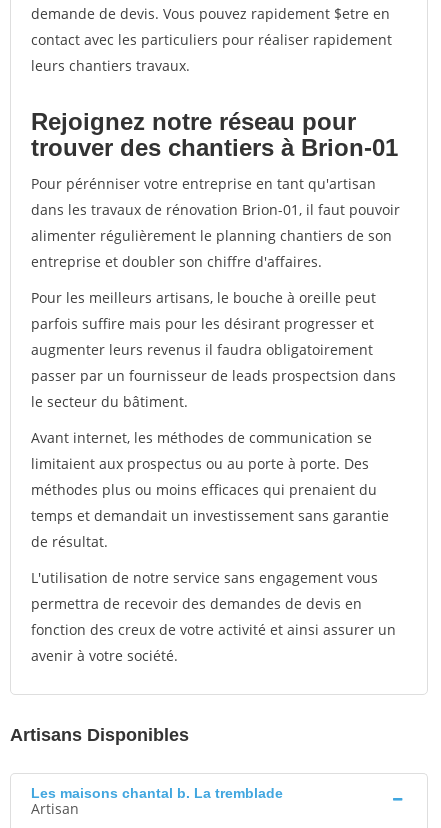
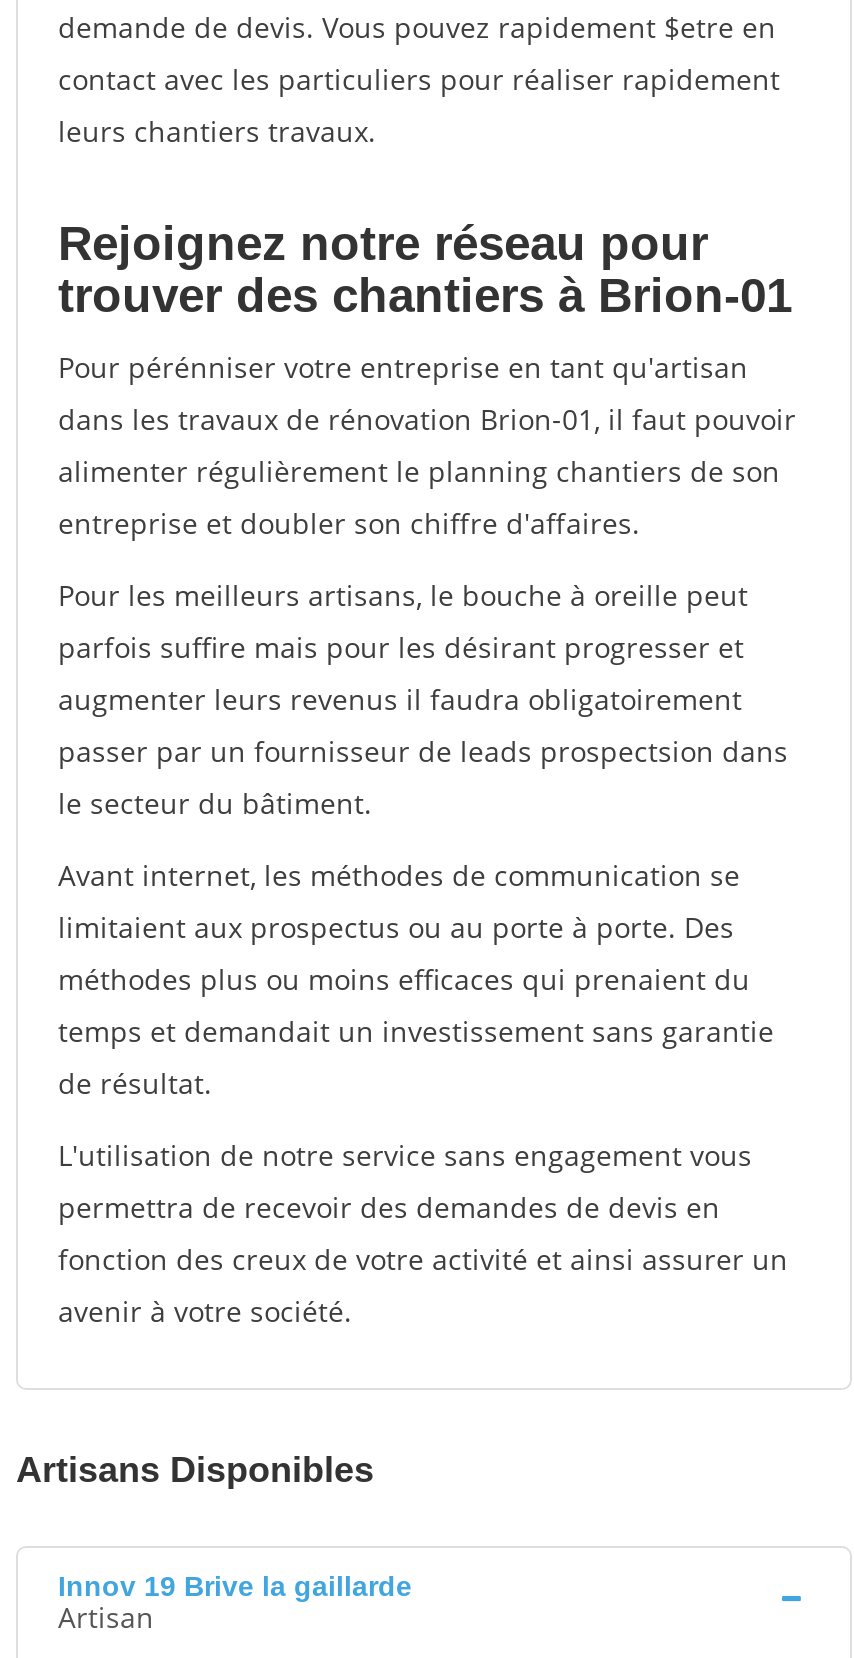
- Les maisons chantal b. La tremblade
+ Innov 19 Brive la gaillarde
